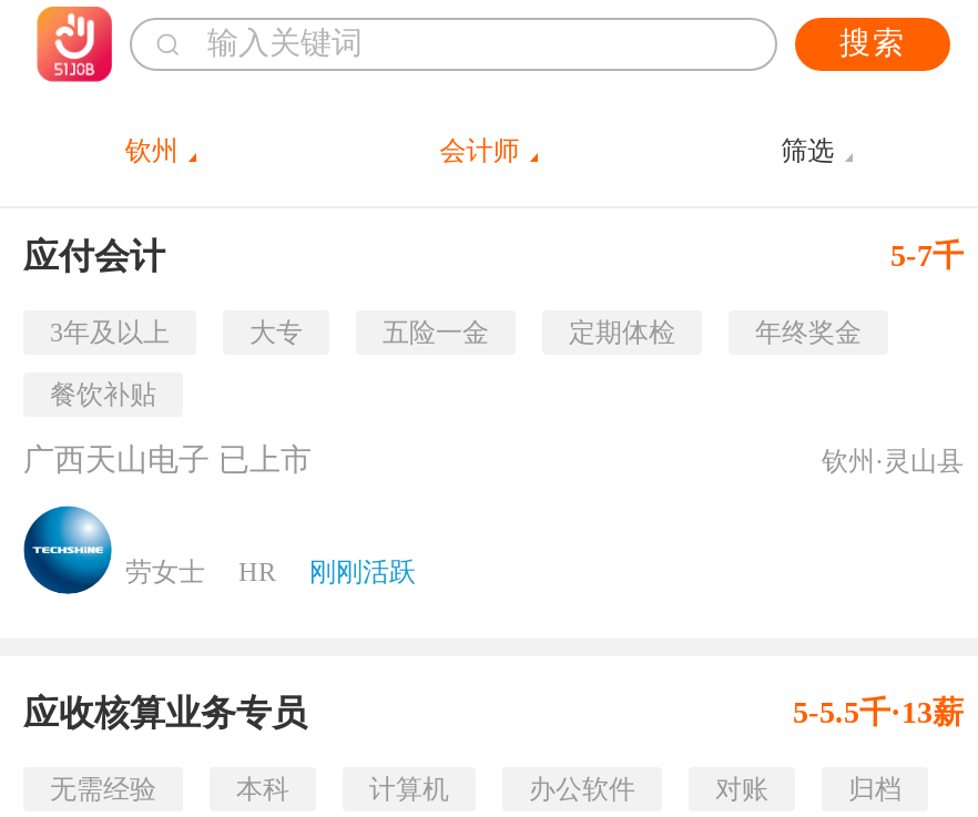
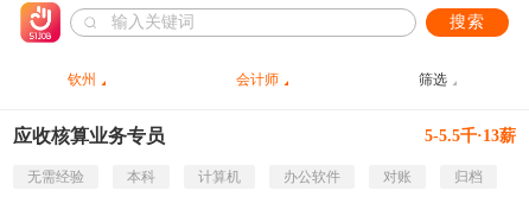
- 应付会计
- 5-7千
- 3年及以上
- 大专
- 五险一金
- 定期体检
- 年终奖金
- 餐饮补贴
- 广西天山电子 已上市
- 钦州·灵山县

- [image]
- 劳女士
- HR
- 刚刚活跃
